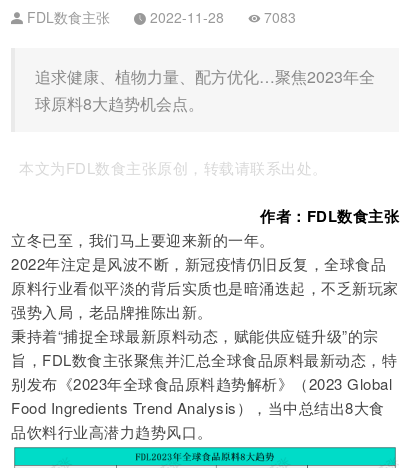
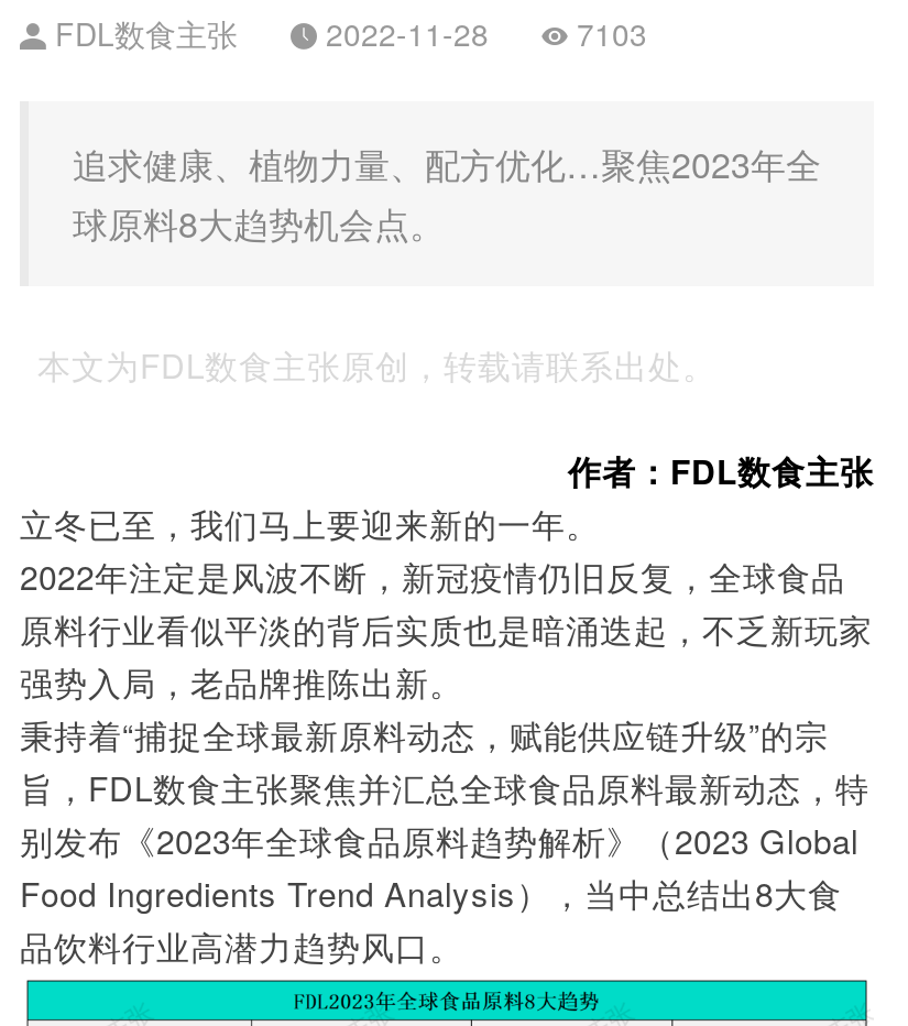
- FDL数食主张 2022-11-28 7083
+ FDL数食主张 2022-11-28 7103
